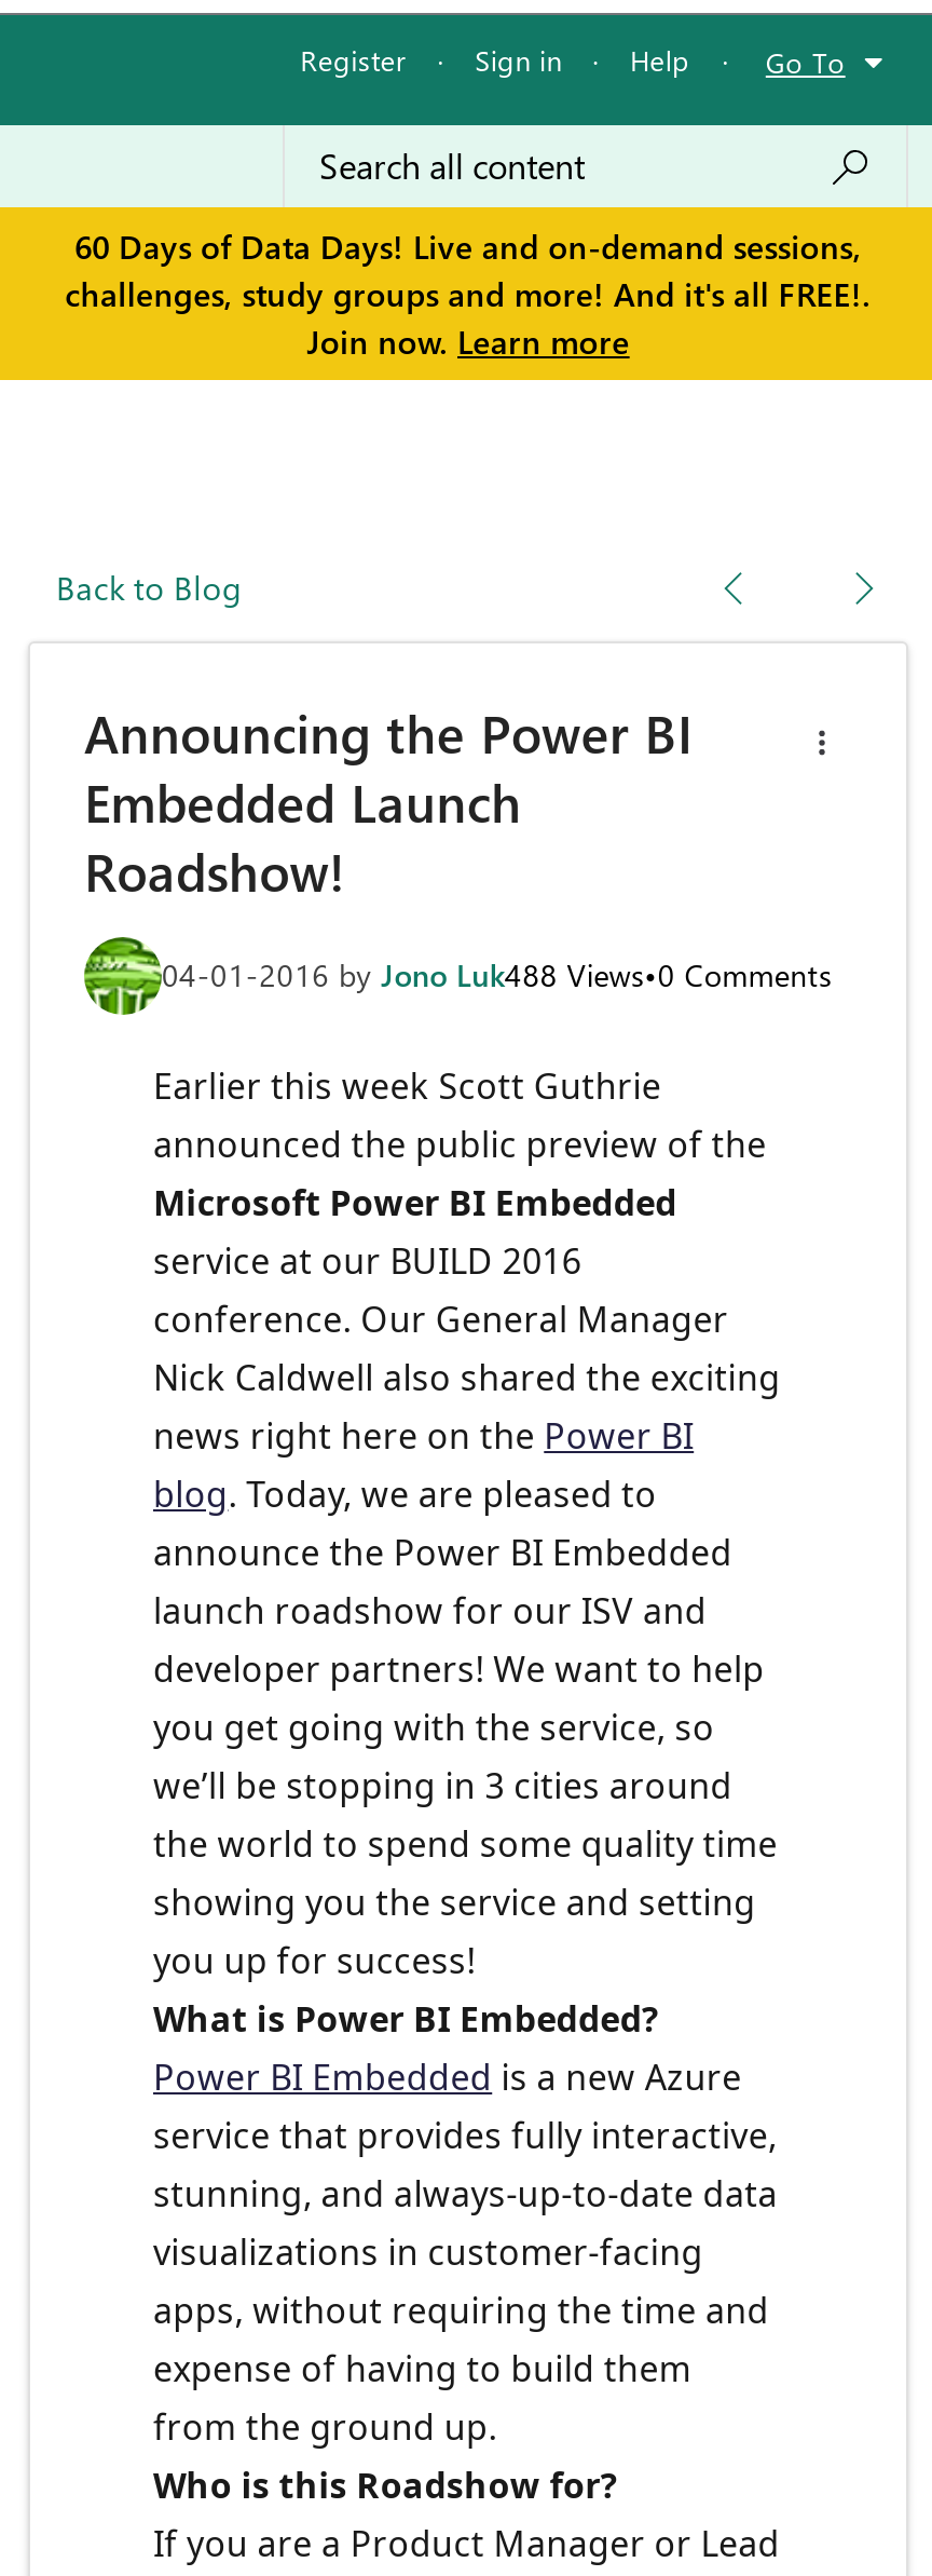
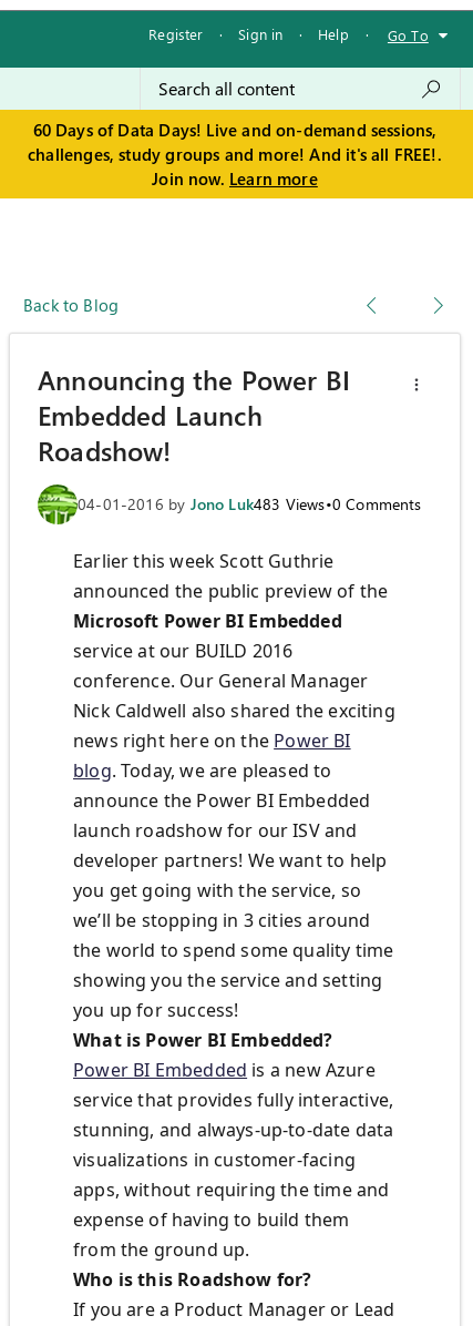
- 04-01-2016 by Jono Luk488 Views•0 Comments
+ 04-01-2016 by Jono Luk483 Views•0 Comments
